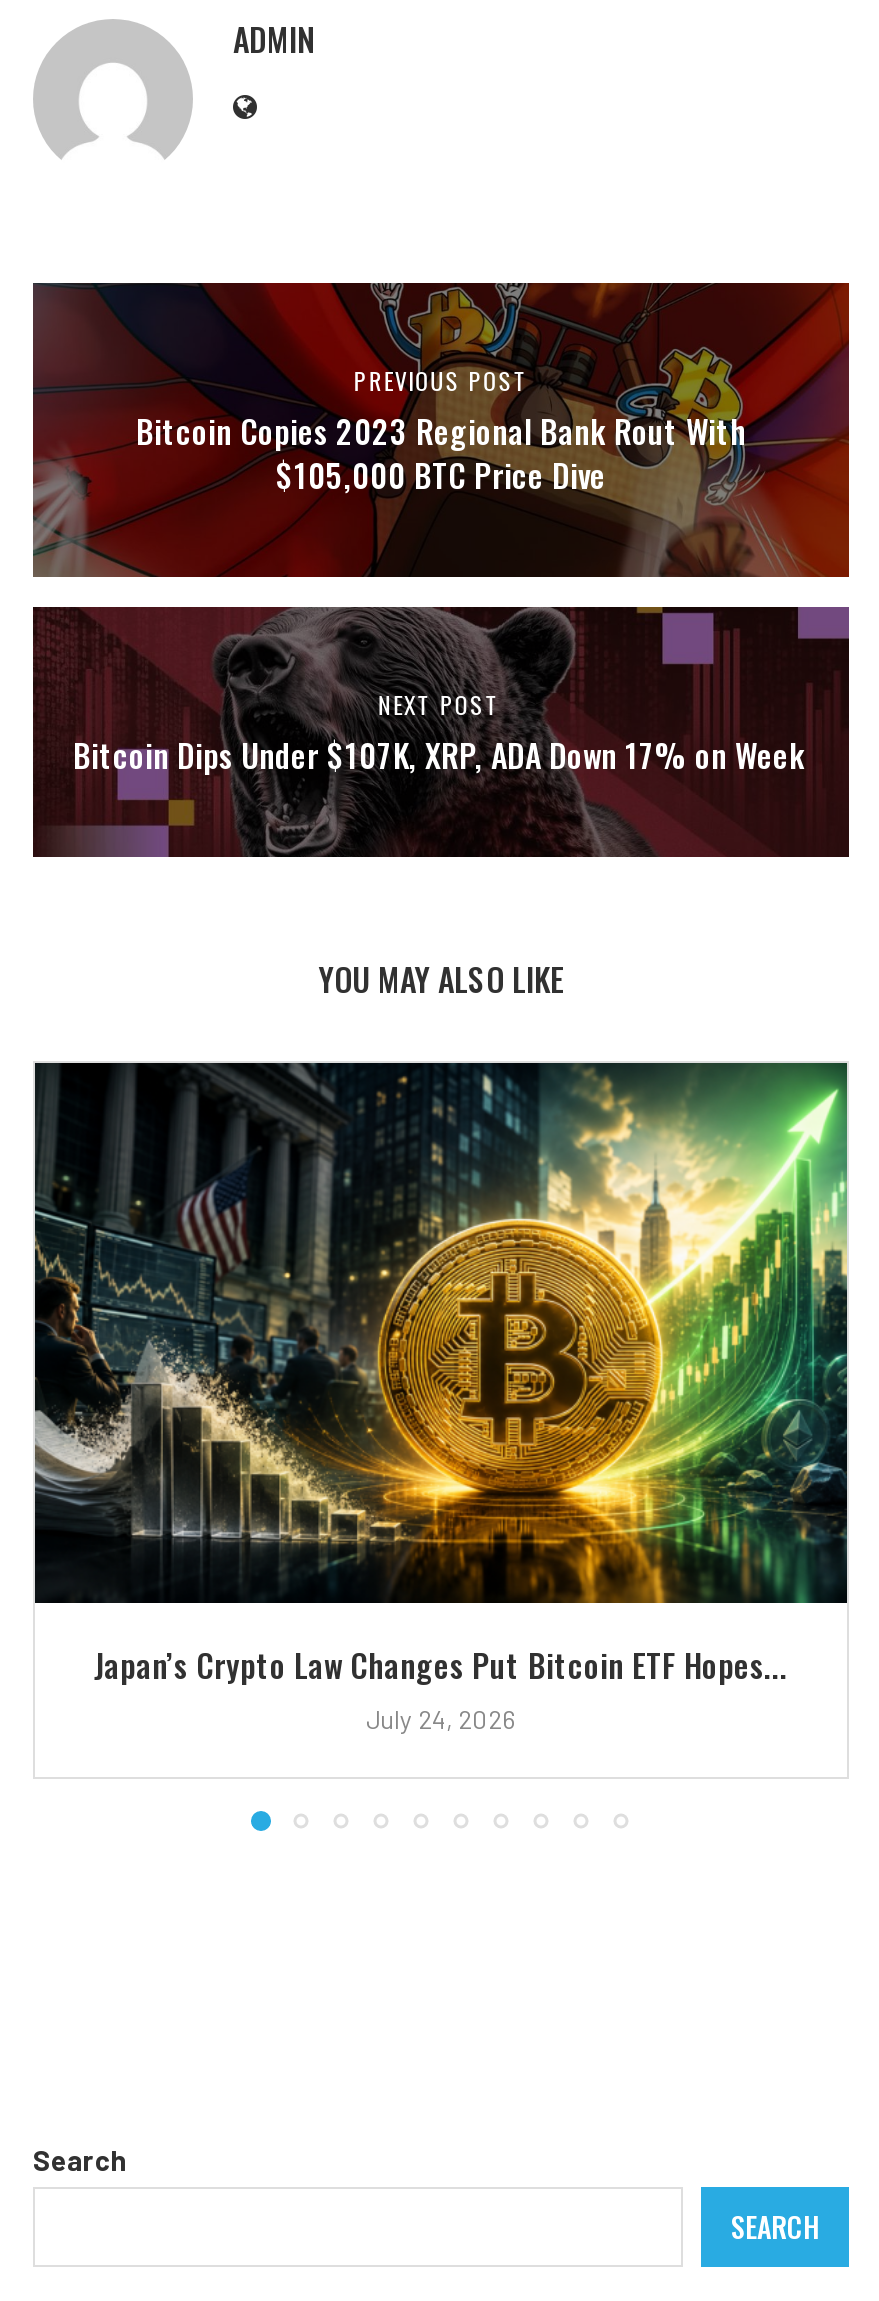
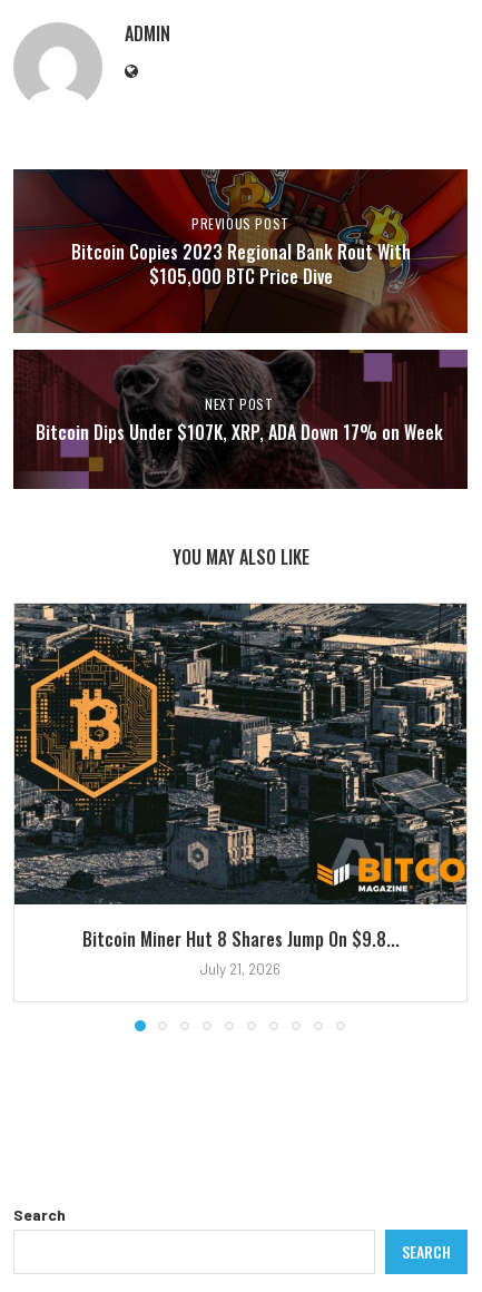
- [image]
- Japan’s Crypto Law Changes Put Bitcoin ETF Hopes...
- July 24, 2026
+ [image]
+ Bitcoin Miner Hut 8 Shares Jump On $9.8...
+ July 21, 2026
